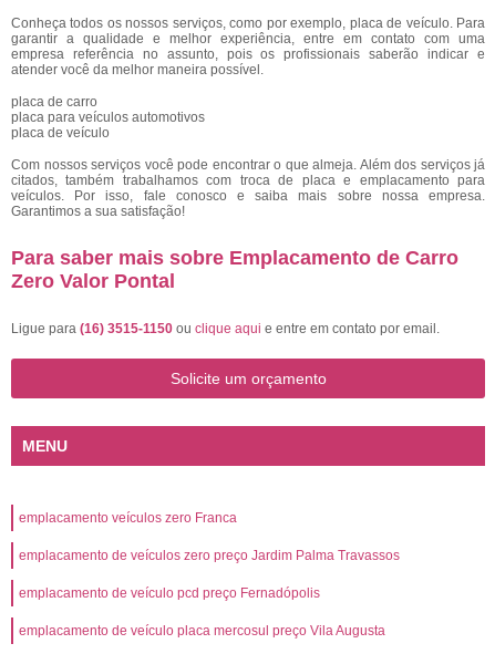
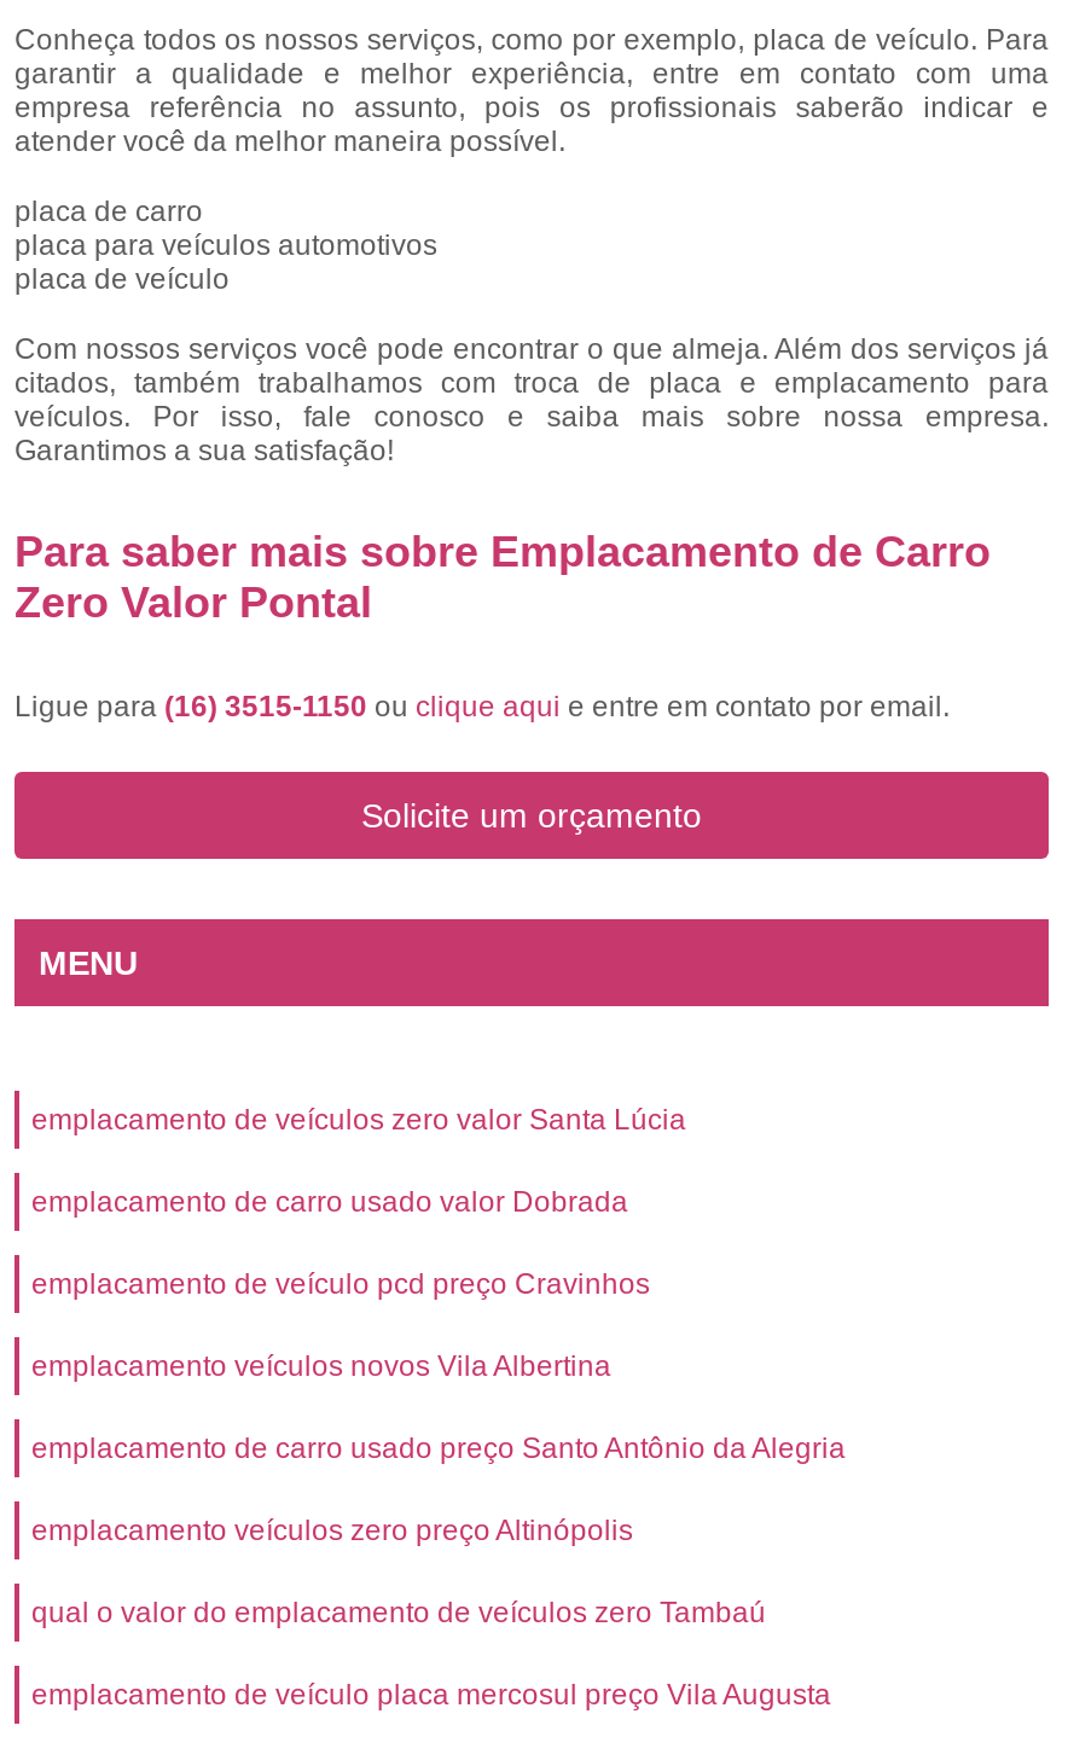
- emplacamento veículos zero Franca
- emplacamento de veículos zero preço Jardim Palma Travassos
- emplacamento de veículo pcd preço Fernadópolis
+ emplacamento de veículos zero valor Santa Lúcia
+ emplacamento de carro usado valor Dobrada
+ emplacamento de veículo pcd preço Cravinhos
+ emplacamento veículos novos Vila Albertina
+ emplacamento de carro usado preço Santo Antônio da Alegria
+ emplacamento veículos zero preço Altinópolis
+ qual o valor do emplacamento de veículos zero Tambaú
